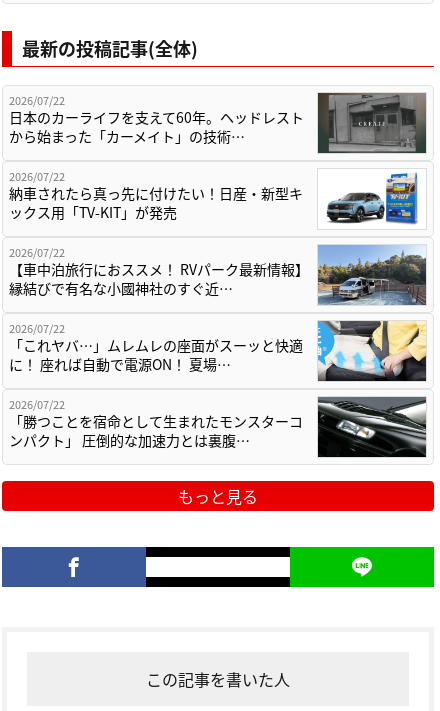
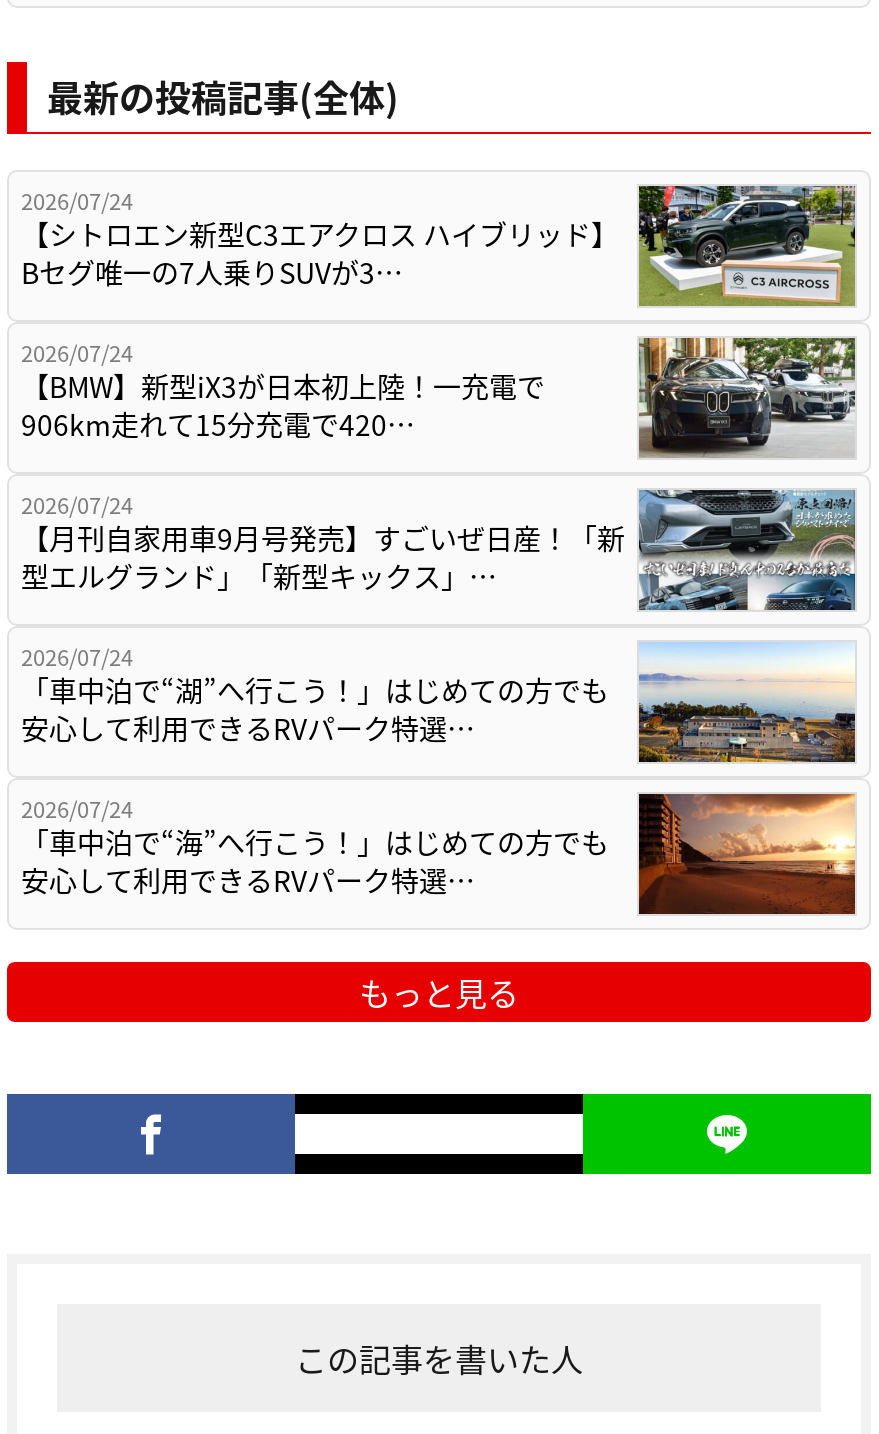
- [image]
- 2026/07/22
- 日本のカーライフを支えて60年。ヘッドレスト
- から始まった「カーメイト」の技術…
+ [image]
+ 2026/07/24
+ 【シトロエン新型C3エアクロス ハイブリッド】
+ Bセグ唯一の7人乗りSUVが3…

- 2026/07/22
- 納車されたら真っ先に付けたい！日産・新型キ
- ックス用「TV-KIT」が発売
+ 2026/07/24
+ 【BMW】新型iX3が日本初上陸！一充電で
+ 906km走れて15分充電で420…

- [image]
- 2026/07/22
- 【車中泊旅行におススメ！ RVパーク最新情報】
- 縁結びで有名な小國神社のすぐ近…
+ [image]
+ 2026/07/24
+ 【月刊自家用車9月号発売】すごいぜ日産！「新
+ 型エルグランド」「新型キックス」…

- [image]
- 2026/07/22
- 「これヤバ…」ムレムレの座面がスーッと快適
- に！ 座れば自動で電源ON！ 夏場…
+ [image]
+ 2026/07/24
+ 「車中泊で“湖”へ行こう！」はじめての方でも
+ 安心して利用できるRVパーク特選…

- [image]
- 2026/07/22
- 「勝つことを宿命として生まれたモンスターコ
- ンパクト」 圧倒的な加速力とは裏腹…
+ [image]
+ 2026/07/24
+ 「車中泊で“海”へ行こう！」はじめての方でも
+ 安心して利用できるRVパーク特選…

- [image]
+ [image]
